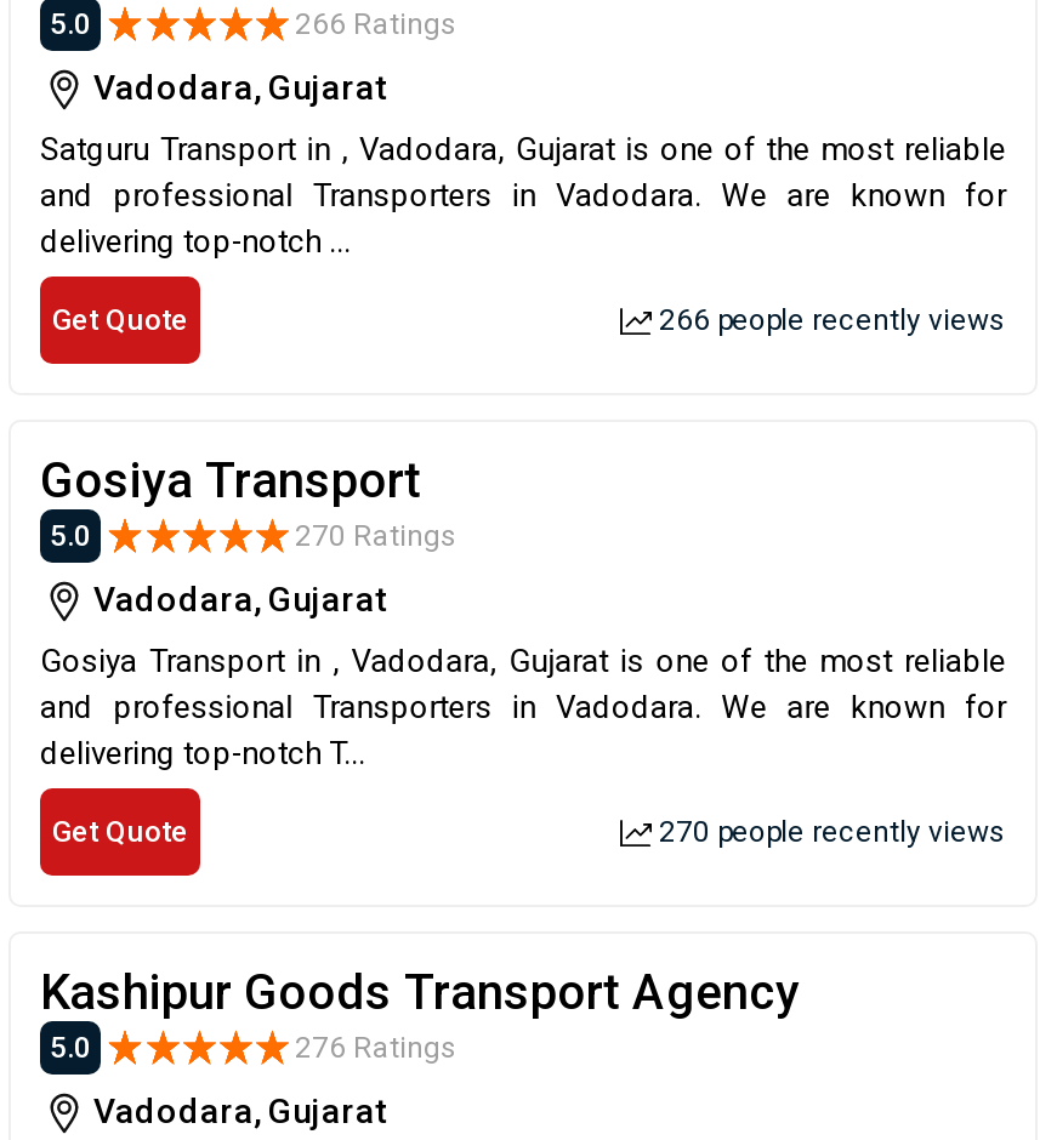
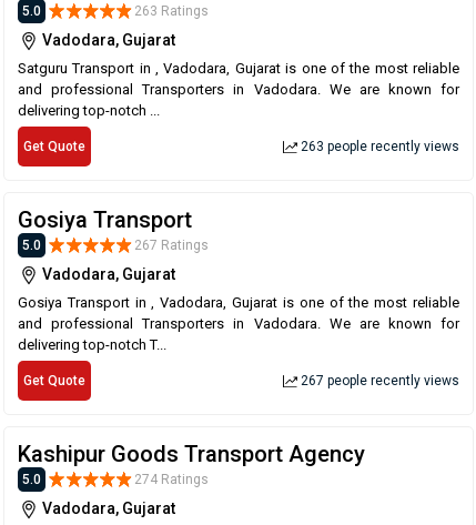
- 266 Ratings
+ 263 Ratings

- 266 people recently views
+ 263 people recently views

- 270 Ratings
+ 267 Ratings

- 270 people recently views
+ 267 people recently views

- 276 Ratings
+ 274 Ratings
